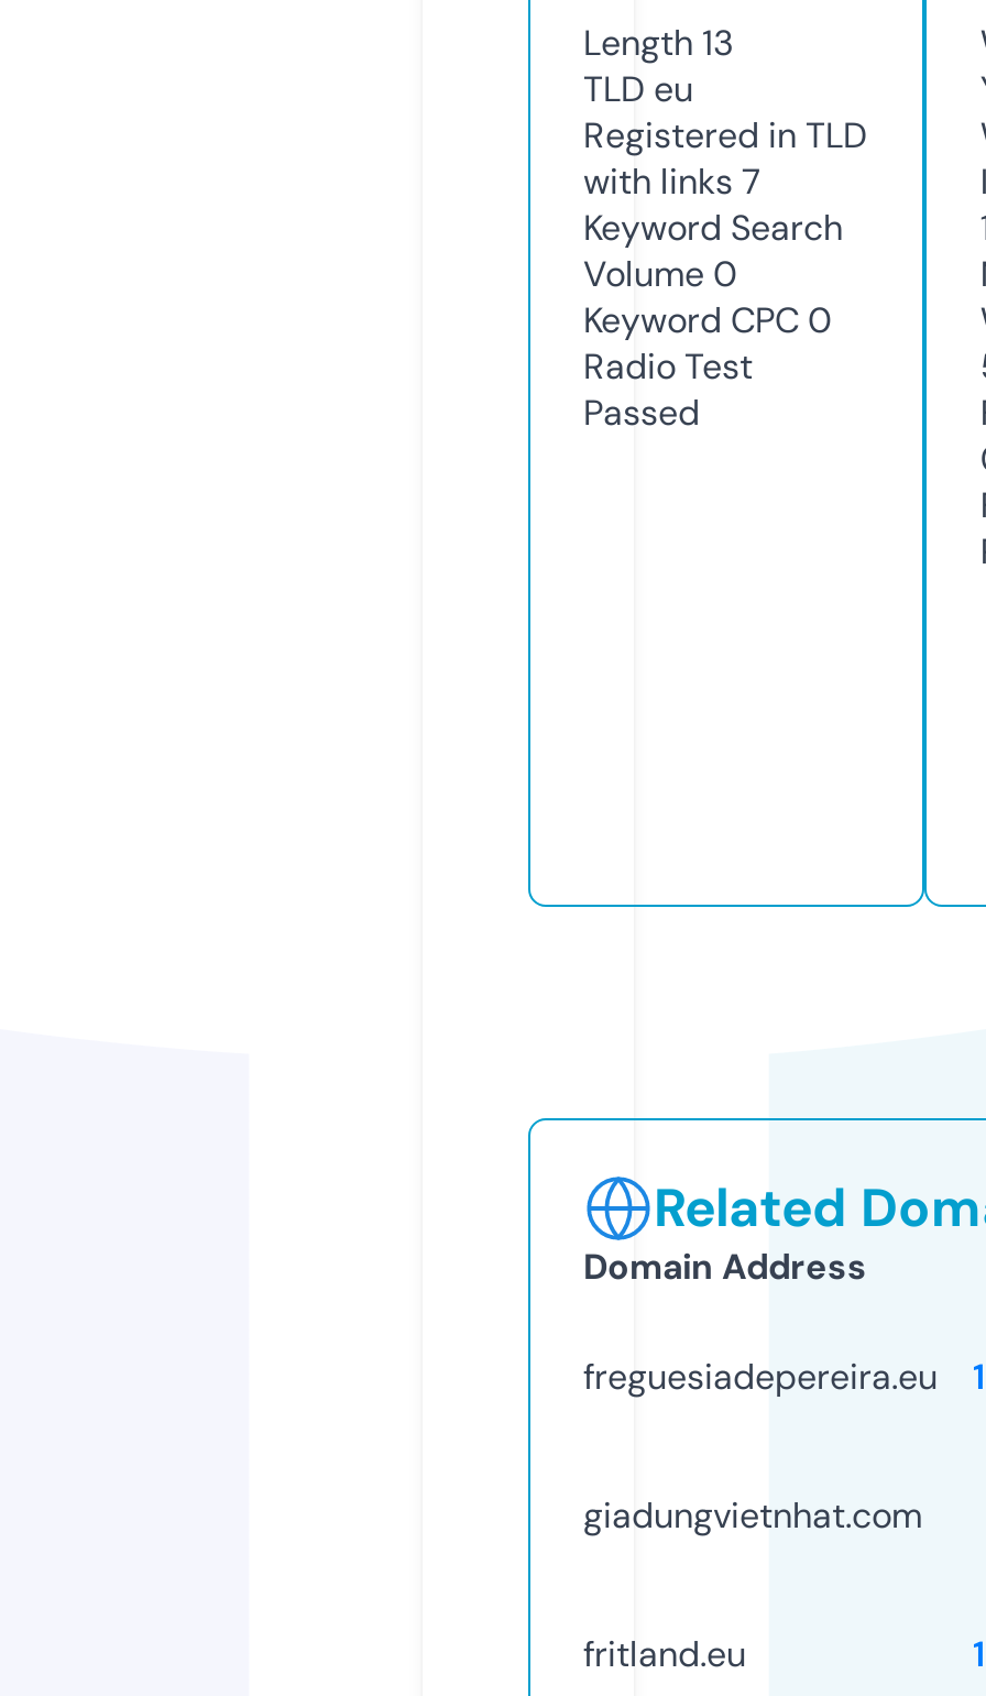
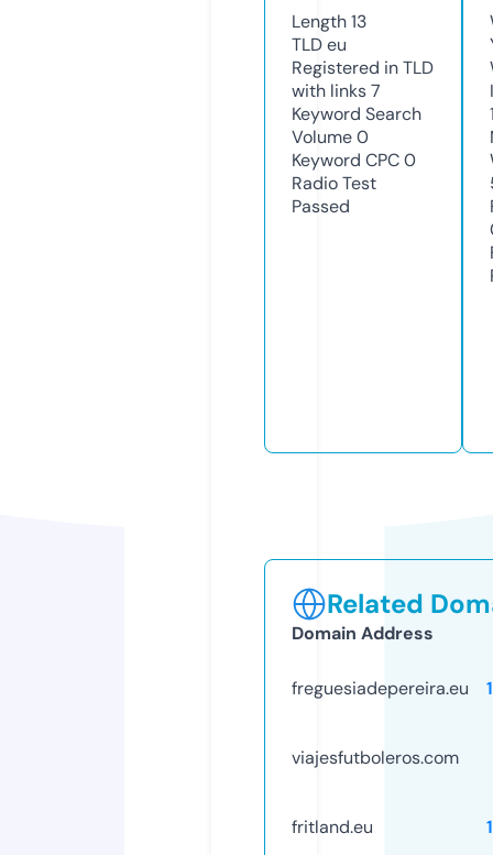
- giadungvietnhat.com
+ viajesfutboleros.com
